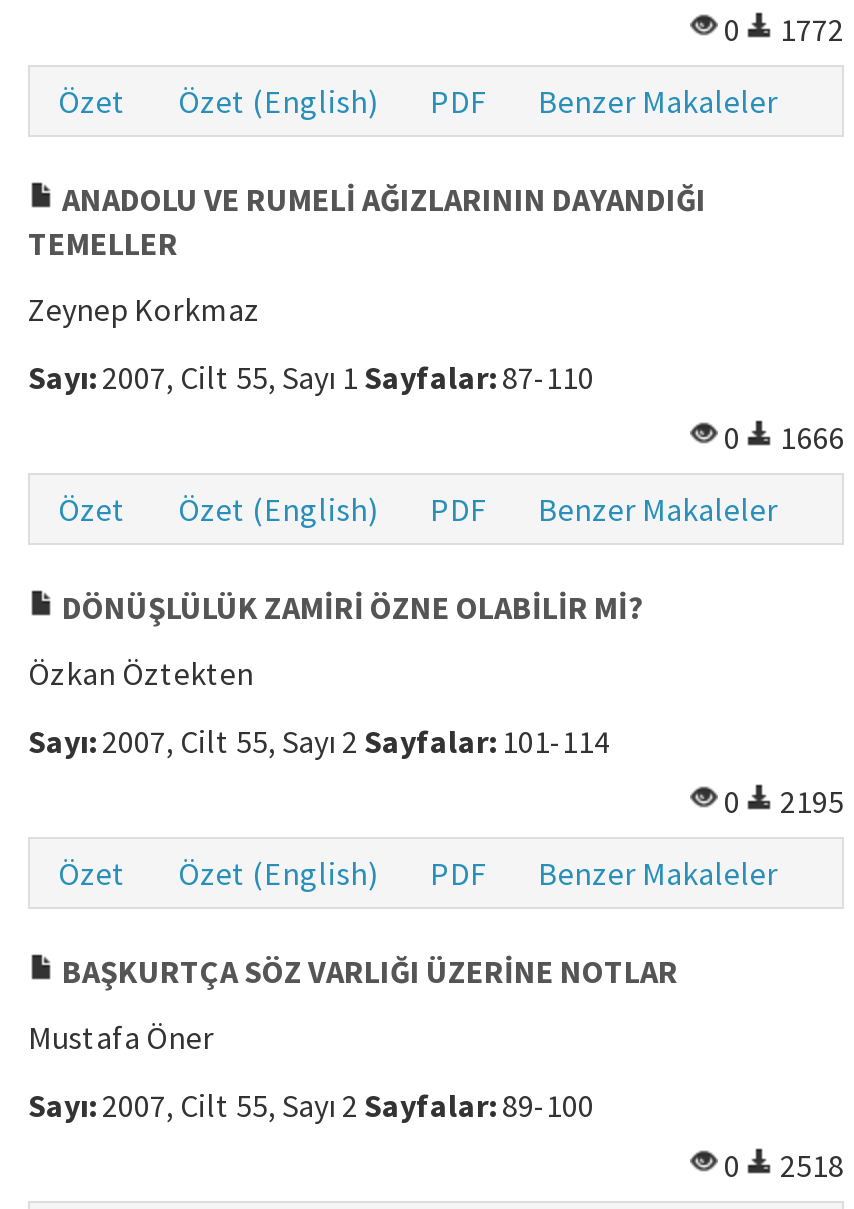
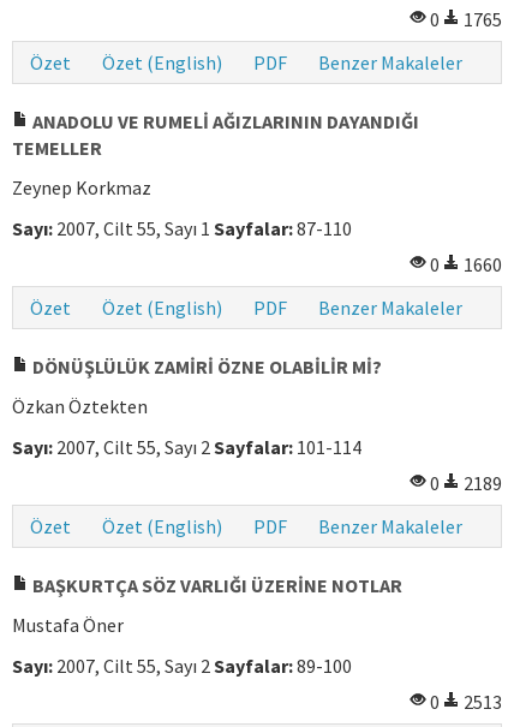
- 0 1772
+ 0 1765

- 0 1666
+ 0 1660

- 0 2195
+ 0 2189

- 0 2518
+ 0 2513
